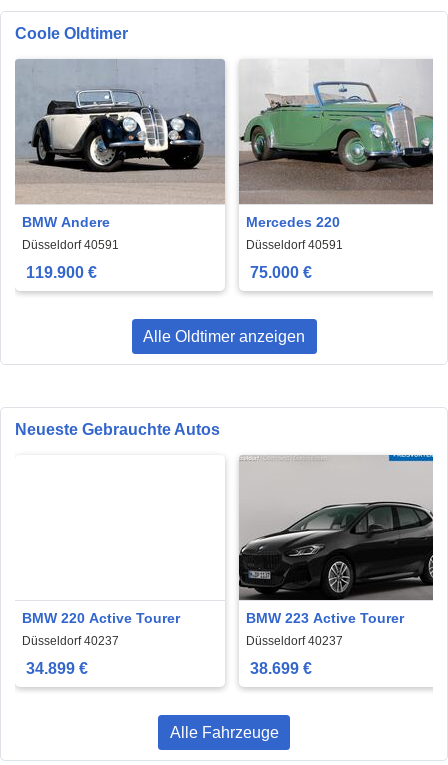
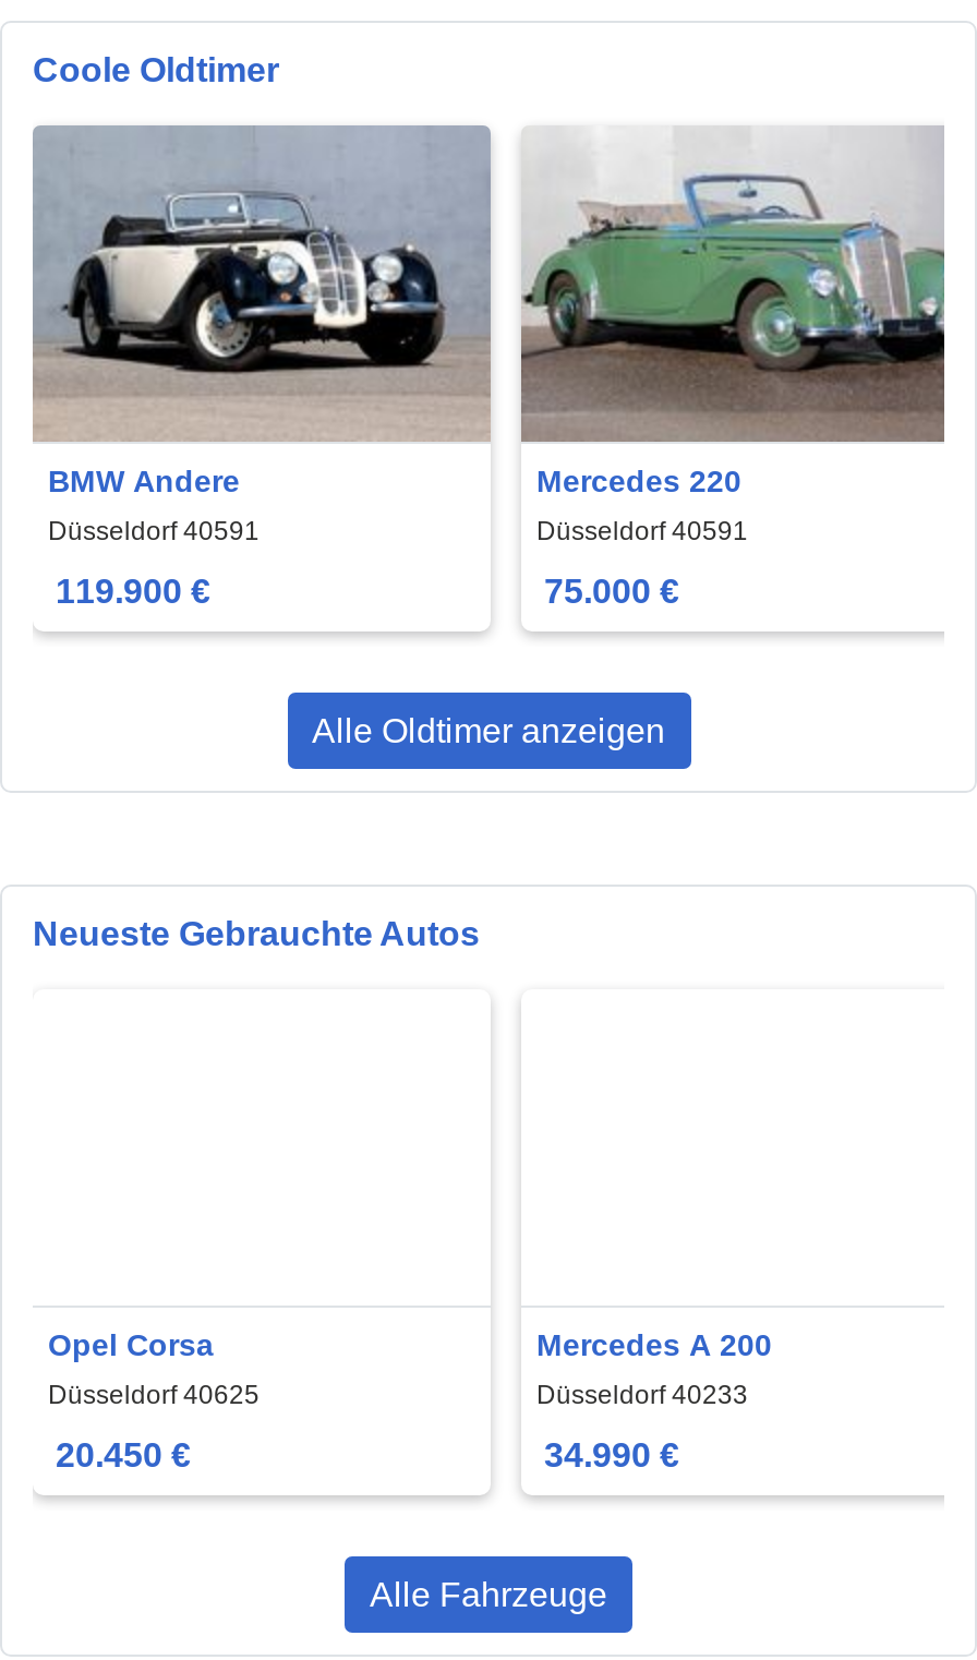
- [image]

- BMW 220 Active Tourer
+ Opel Corsa

- BMW 223 Active Tourer
+ Mercedes A 200

- Düsseldorf 40237
+ Düsseldorf 40625

- Düsseldorf 40237
+ Düsseldorf 40233

- 34.899 €
+ 20.450 €

- 38.699 €
+ 34.990 €
